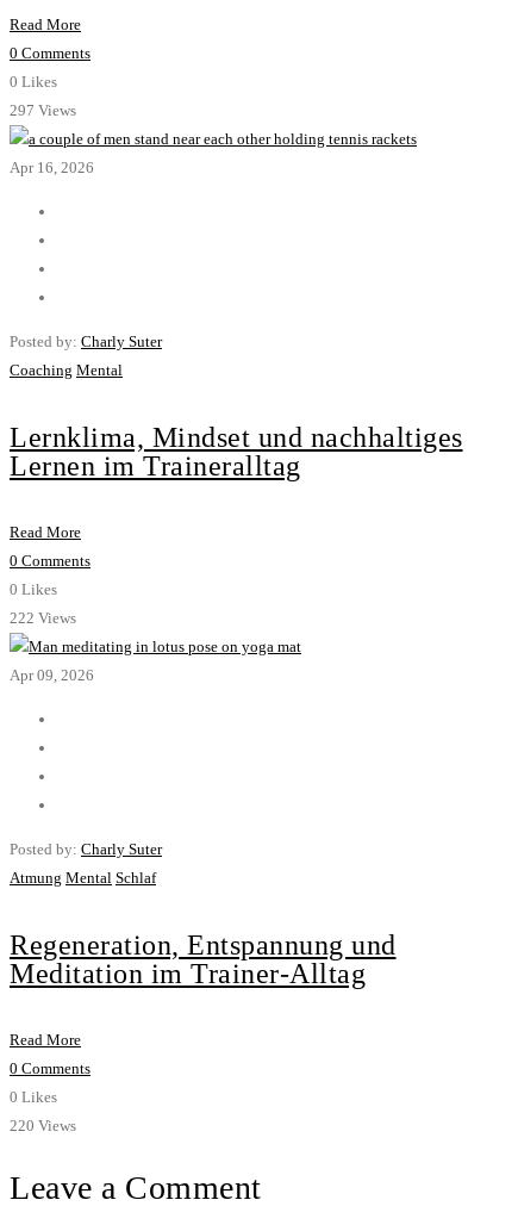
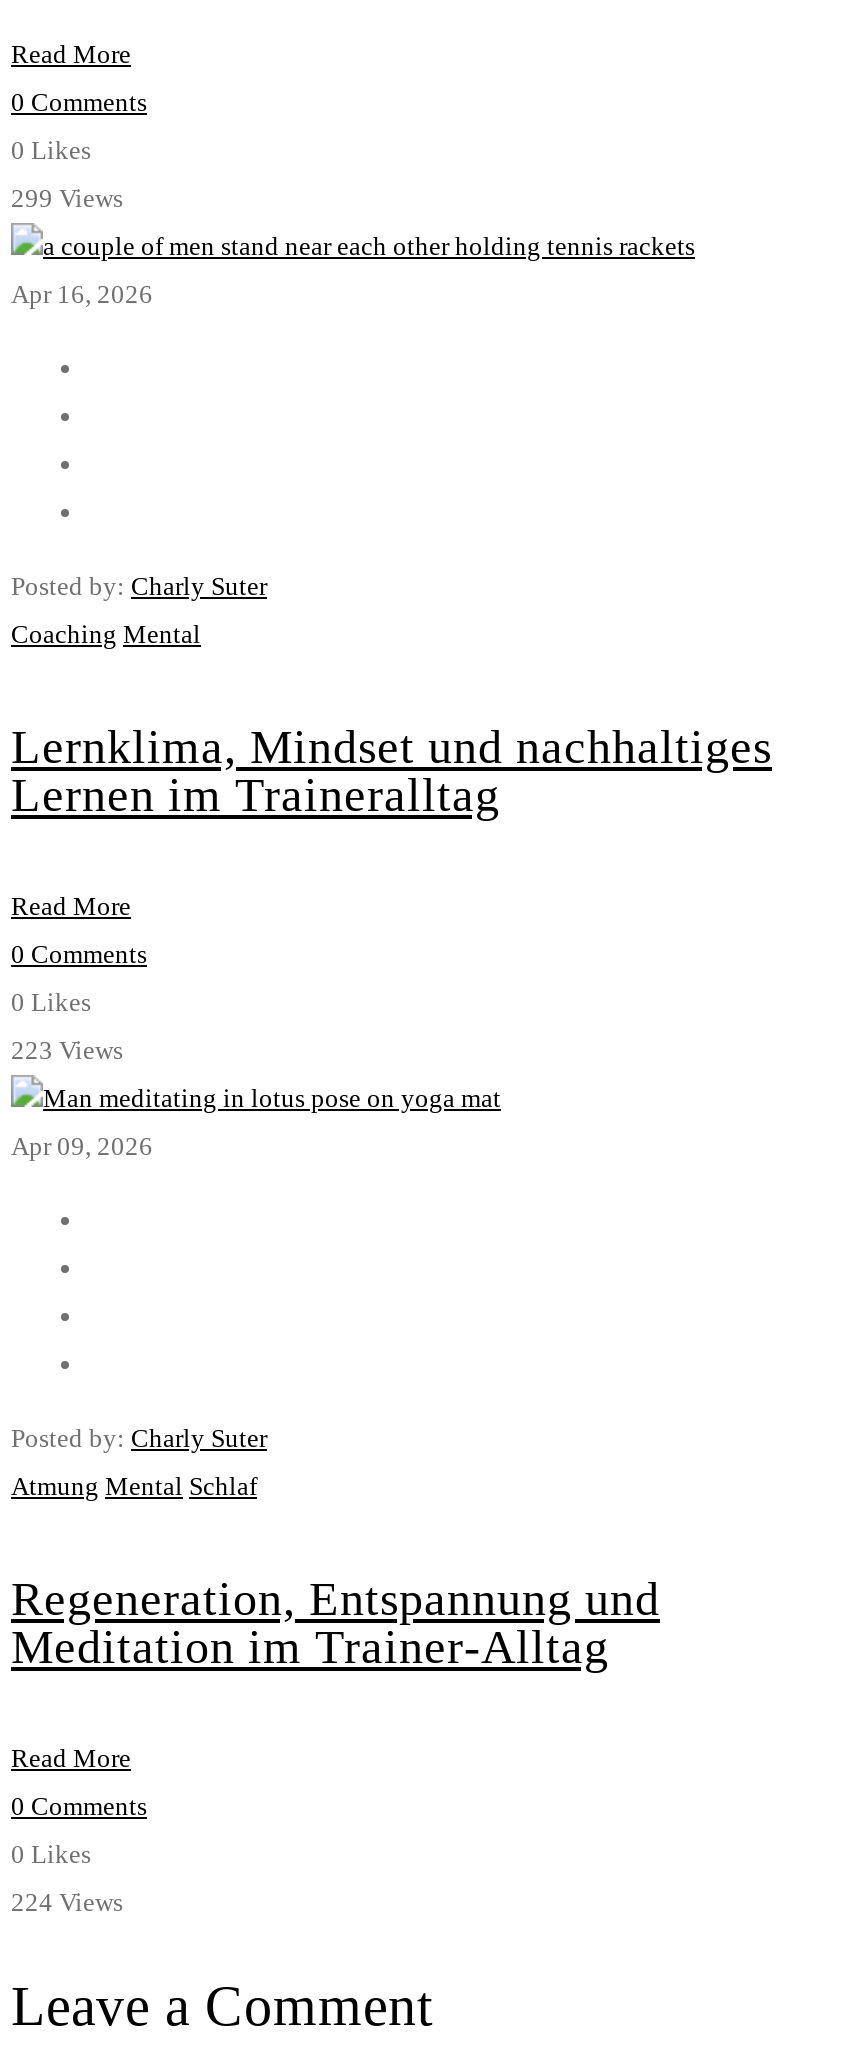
- 297 Views
+ 299 Views

- 222 Views
+ 223 Views

- 220 Views
+ 224 Views
